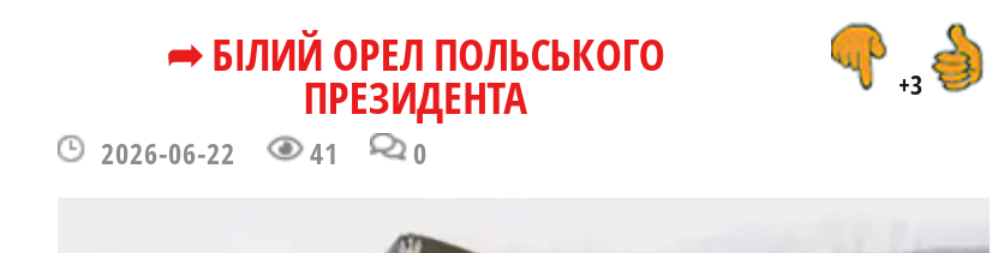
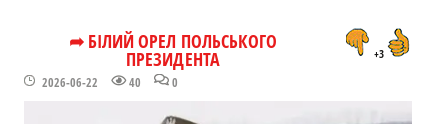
- 2026-06-22 41 0
+ 2026-06-22 40 0
